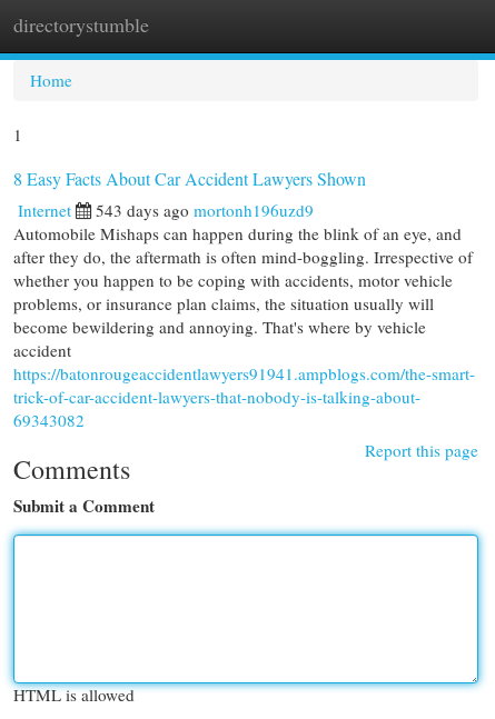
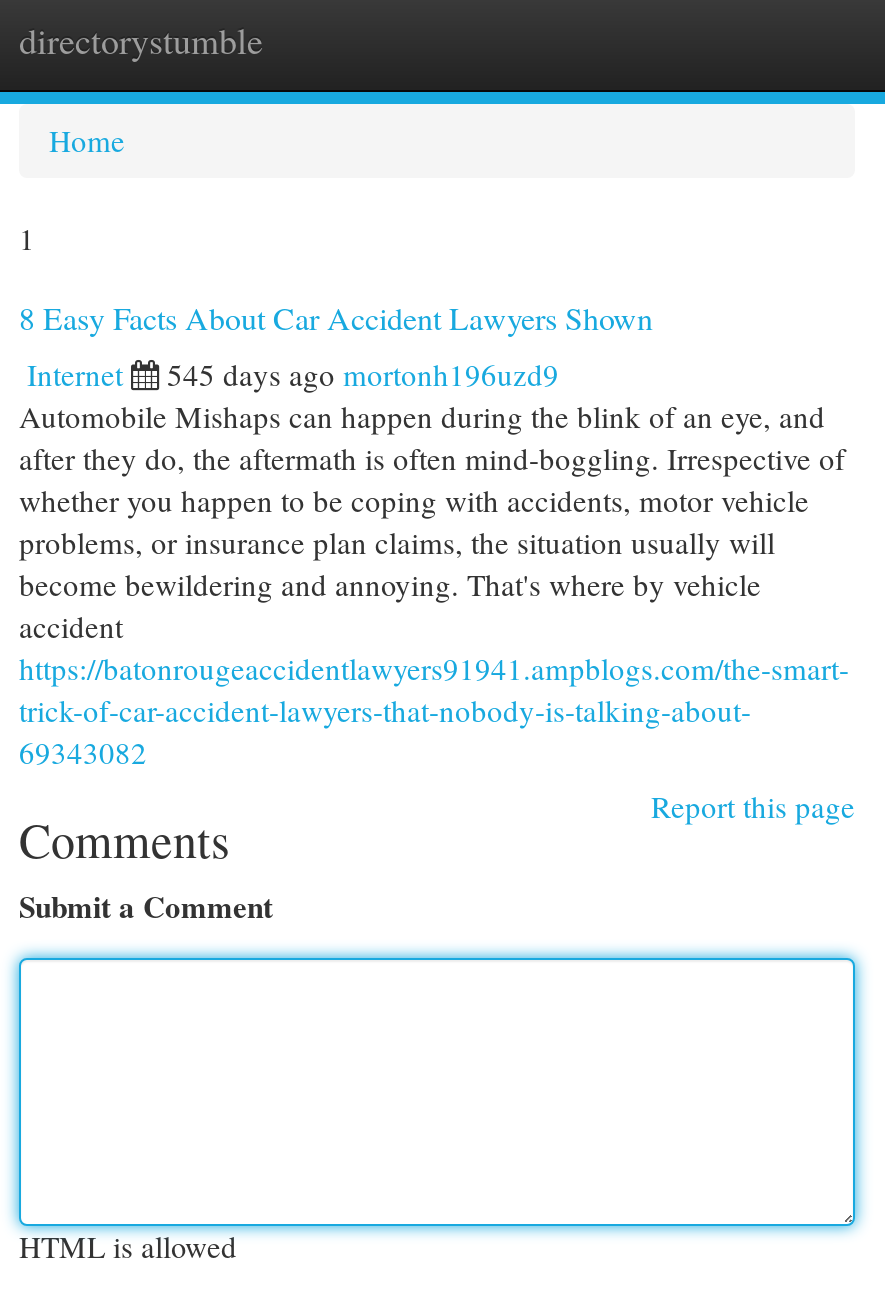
- 543 days ago mortonh196uzd9
+ 545 days ago mortonh196uzd9
